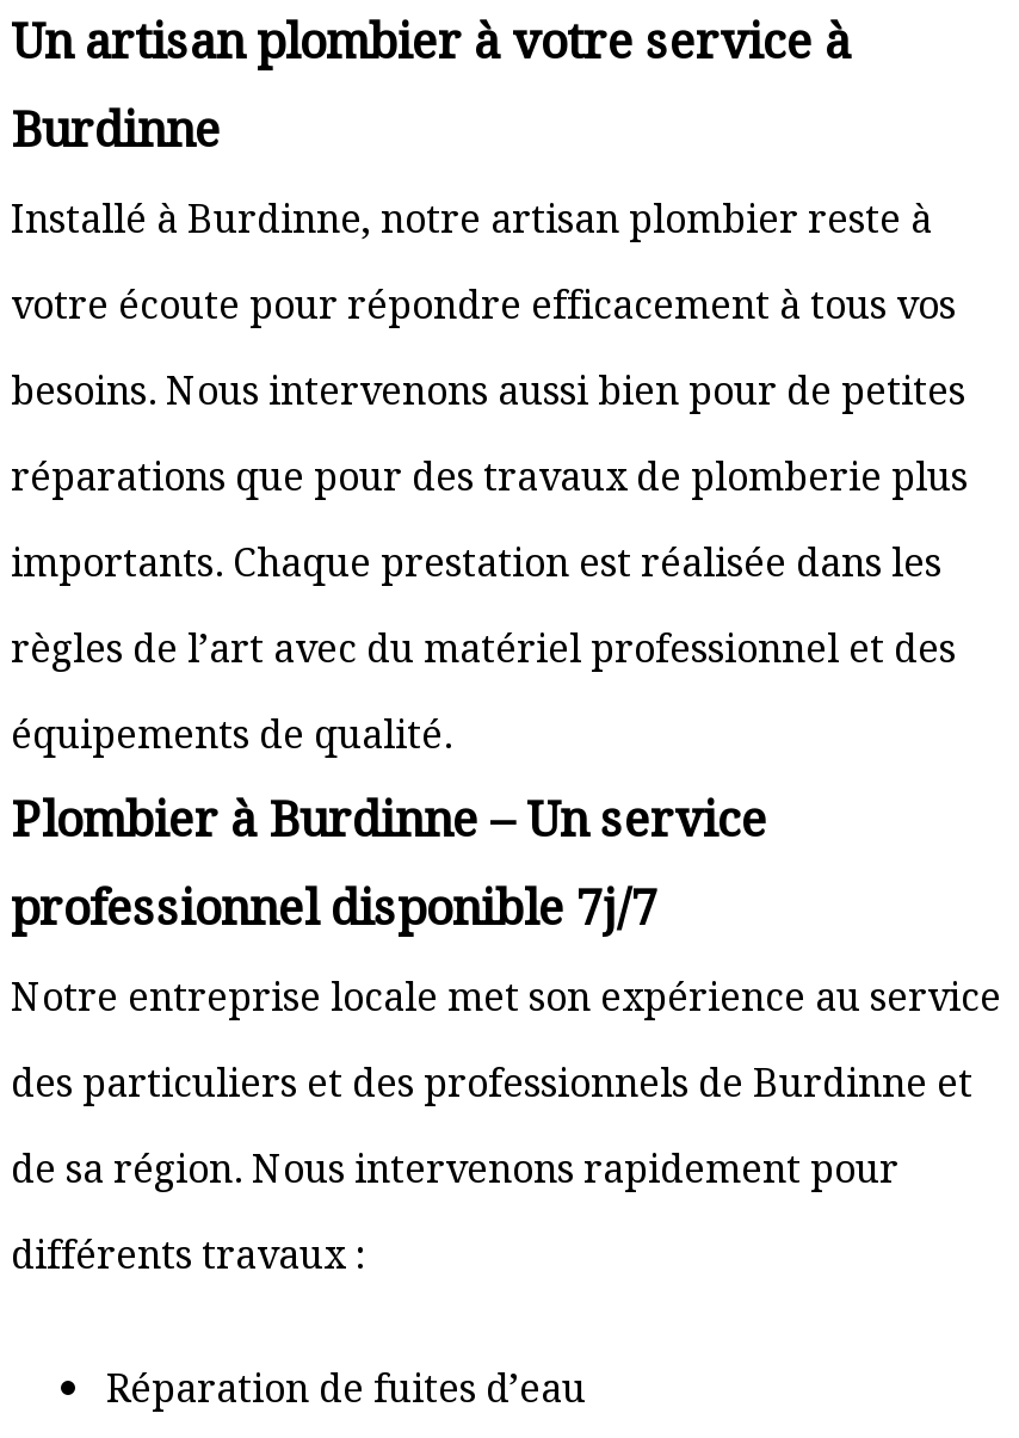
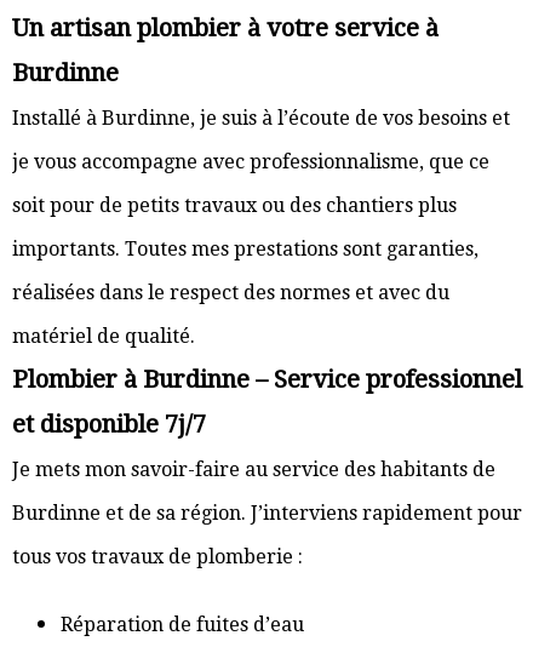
- Installé à Burdinne, notre artisan plombier reste à
- votre écoute pour répondre efficacement à tous vos
- besoins. Nous intervenons aussi bien pour de petites
- réparations que pour des travaux de plomberie plus
- importants. Chaque prestation est réalisée dans les
- règles de l’art avec du matériel professionnel et des
- équipements de qualité.
- Plombier à Burdinne – Un service
- professionnel disponible 7j/7
- Notre entreprise locale met son expérience au service
- des particuliers et des professionnels de Burdinne et
- de sa région. Nous intervenons rapidement pour
- différents travaux :
+ Installé à Burdinne, je suis à l’écoute de vos besoins et
+ je vous accompagne avec professionnalisme, que ce
+ soit pour de petits travaux ou des chantiers plus
+ importants. Toutes mes prestations sont garanties,
+ réalisées dans le respect des normes et avec du
+ matériel de qualité.
+ Plombier à Burdinne – Service professionnel
+ et disponible 7j/7
+ Je mets mon savoir-faire au service des habitants de
+ Burdinne et de sa région. J’interviens rapidement pour
+ tous vos travaux de plomberie :
